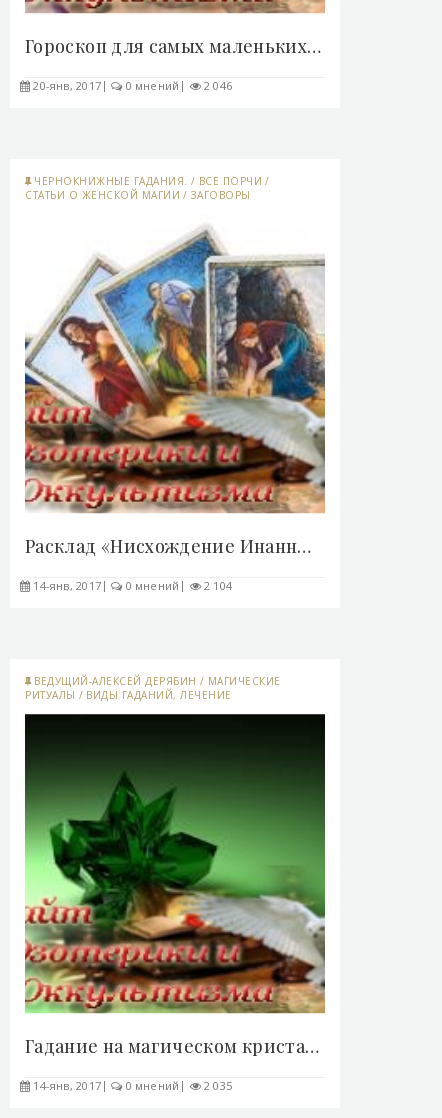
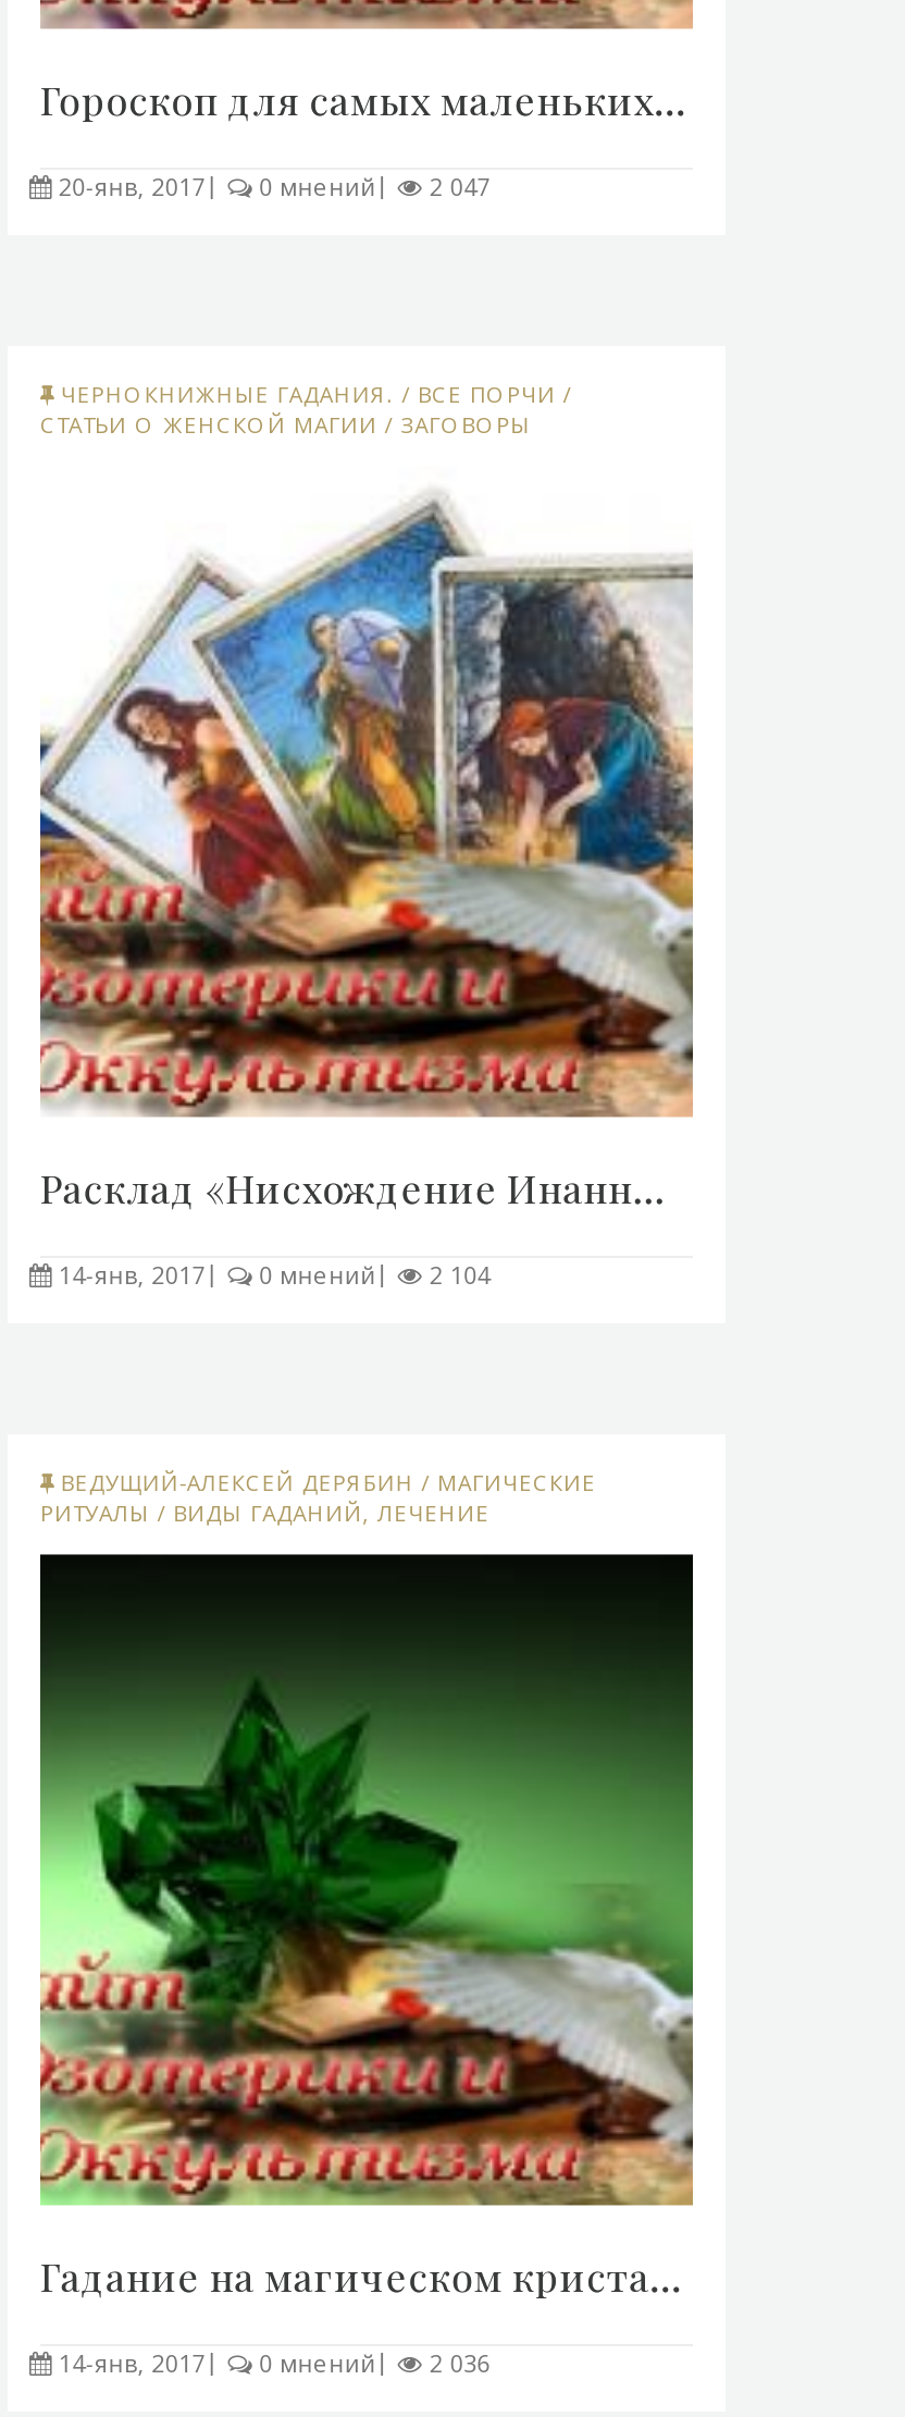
- 20-янв, 2017 0 мнений 2 046
+ 20-янв, 2017 0 мнений 2 047

- 14-янв, 2017 0 мнений 2 035
+ 14-янв, 2017 0 мнений 2 036
